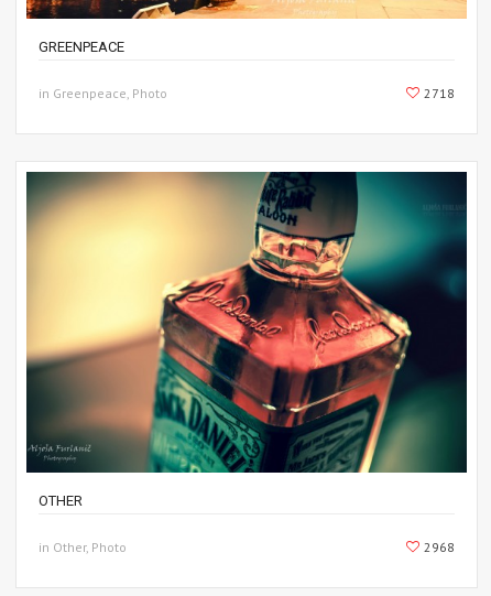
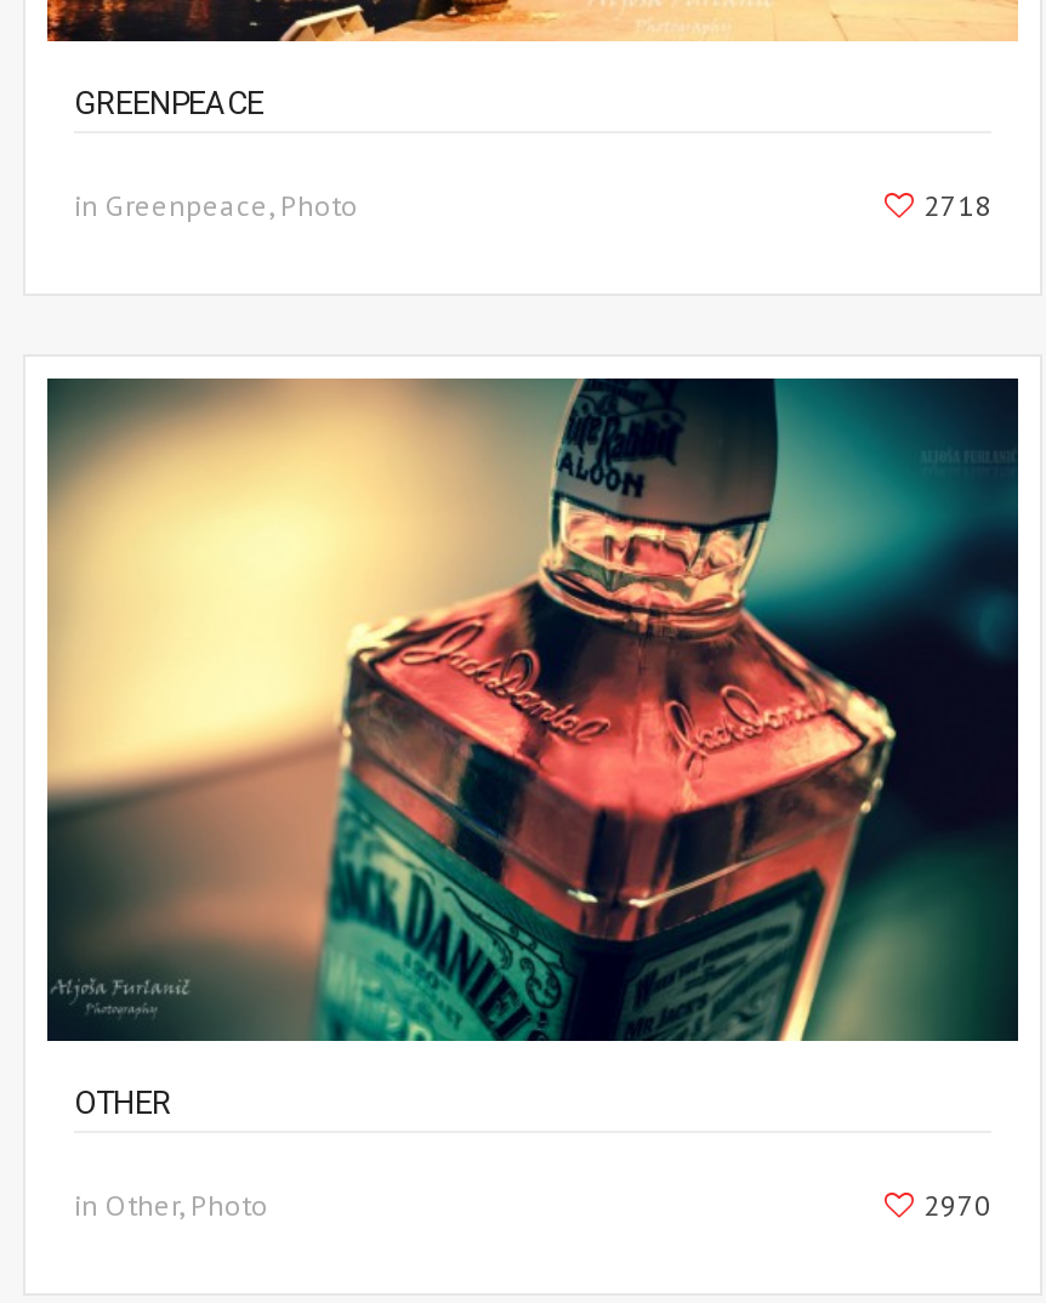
- 2968
+ 2970
